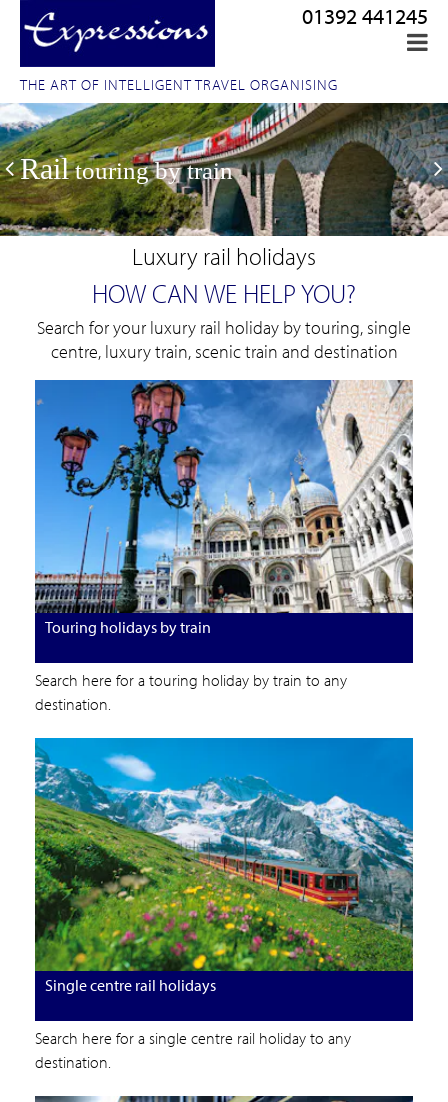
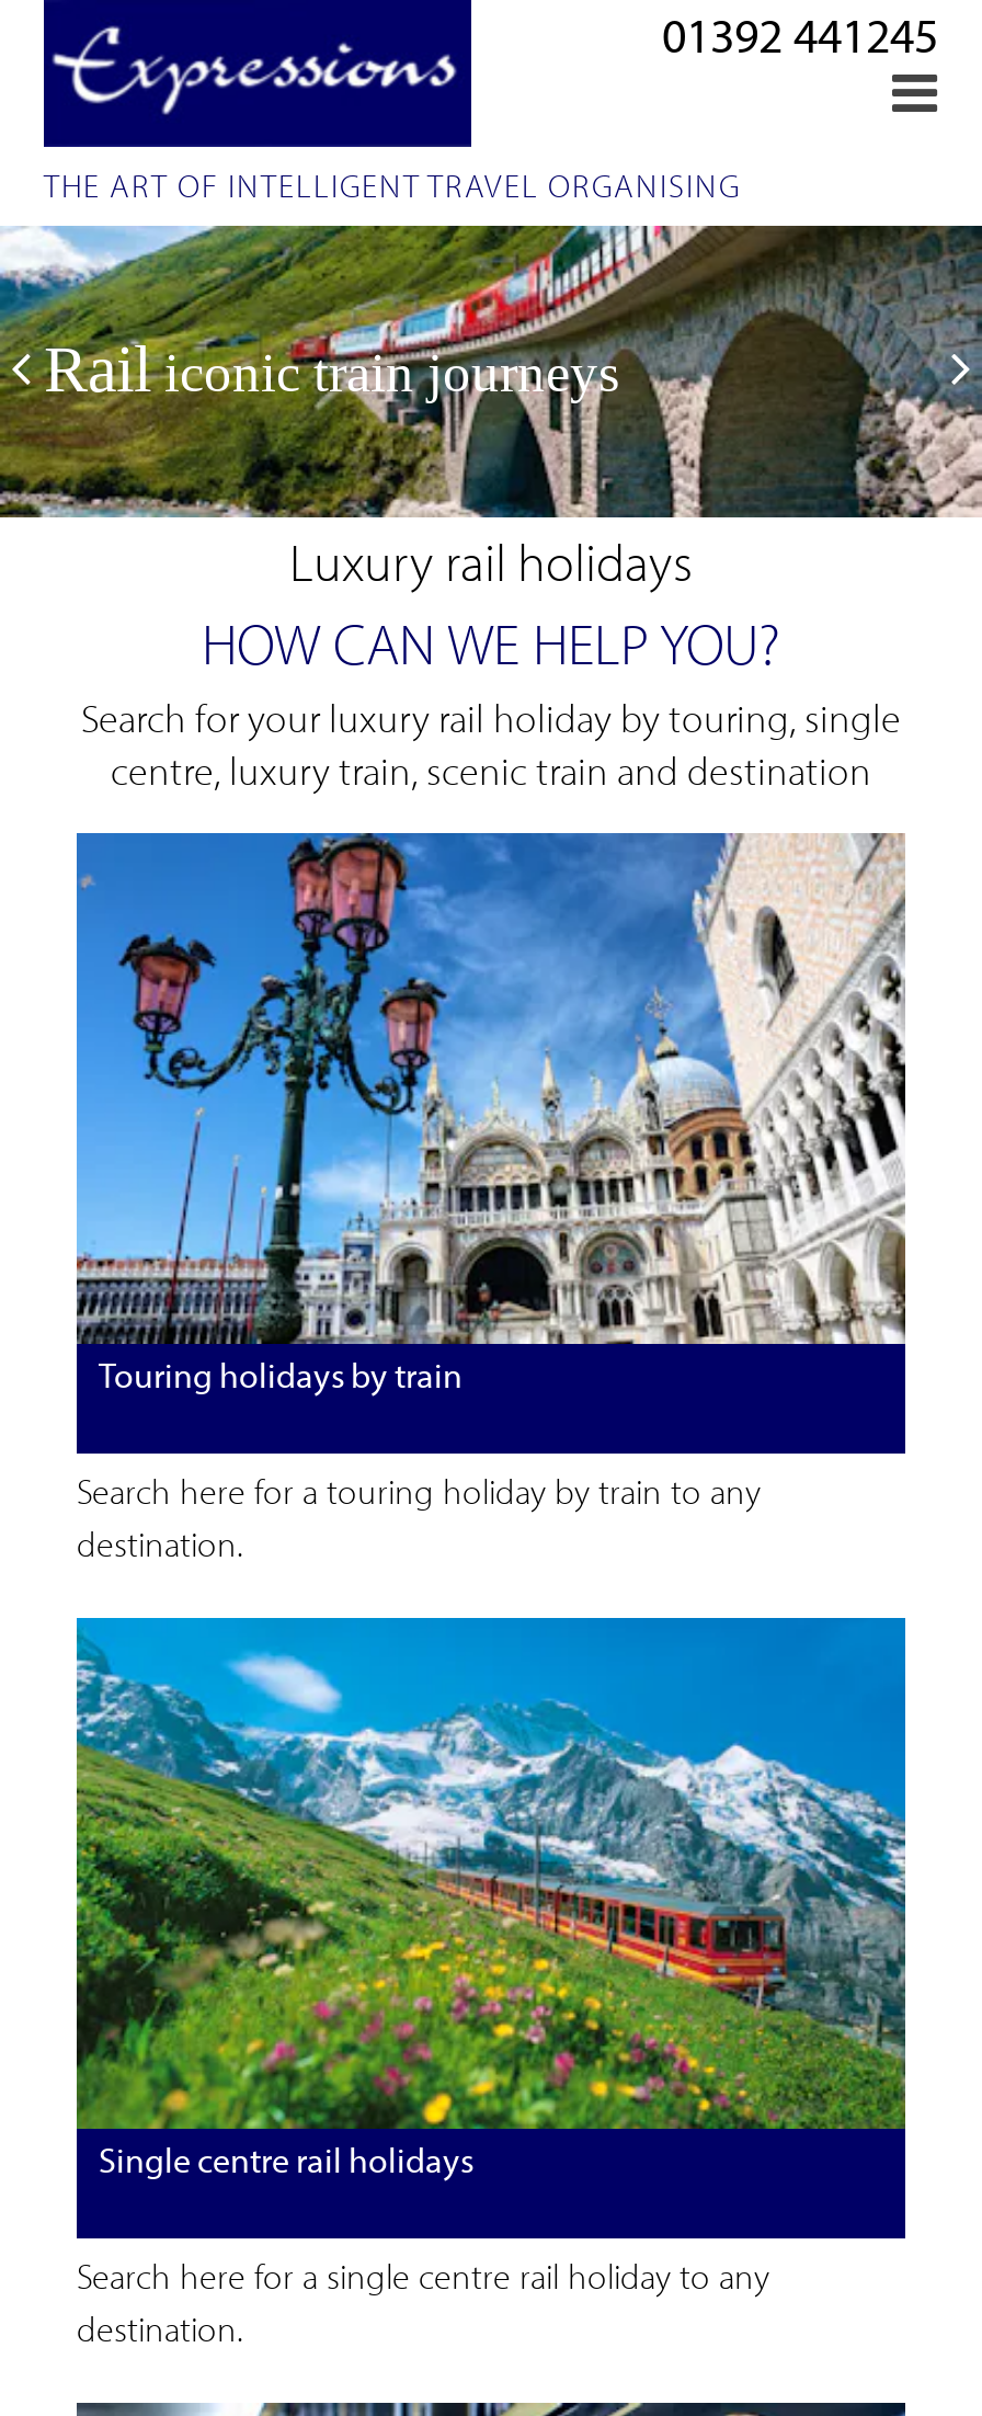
- Rail touring by train
+ Rail iconic train journeys
